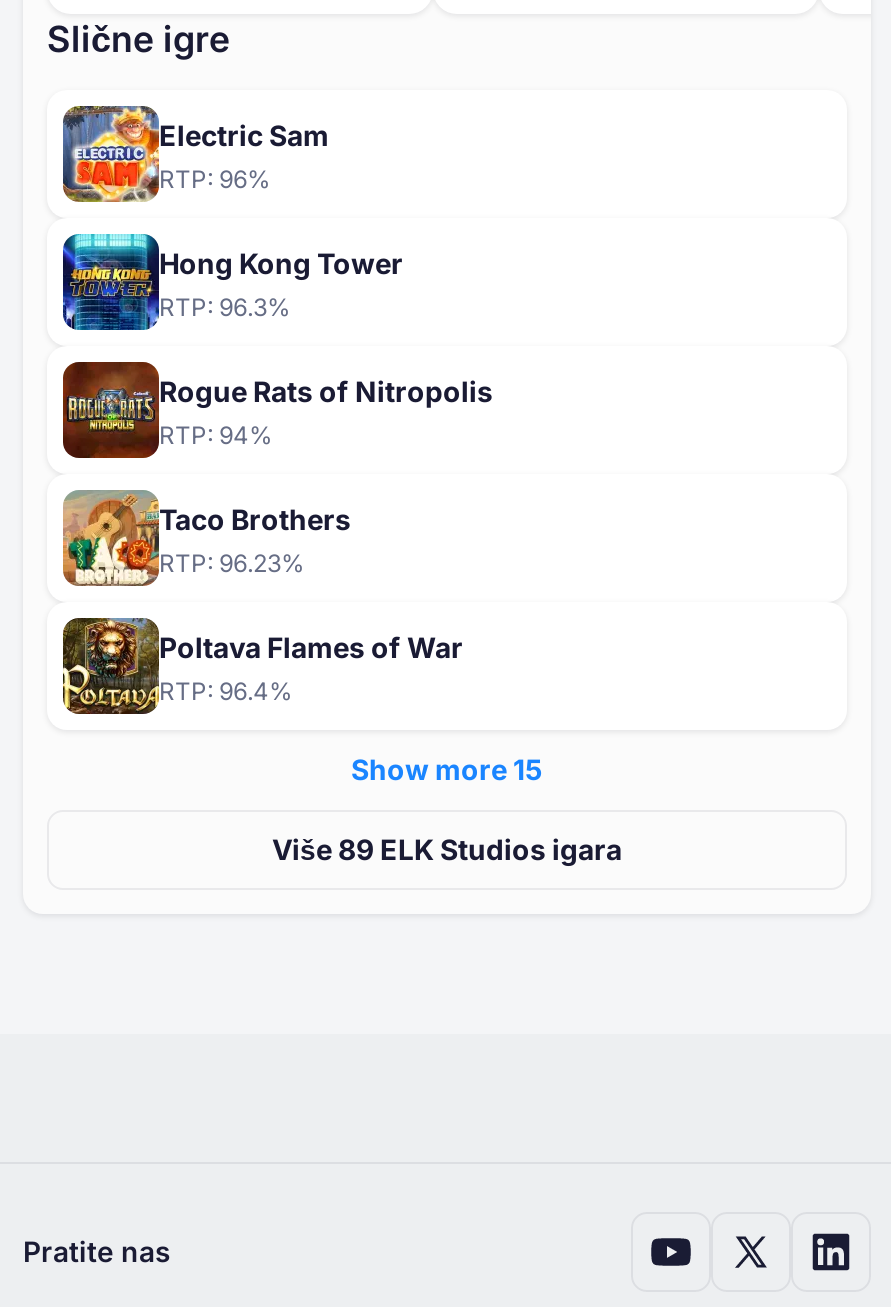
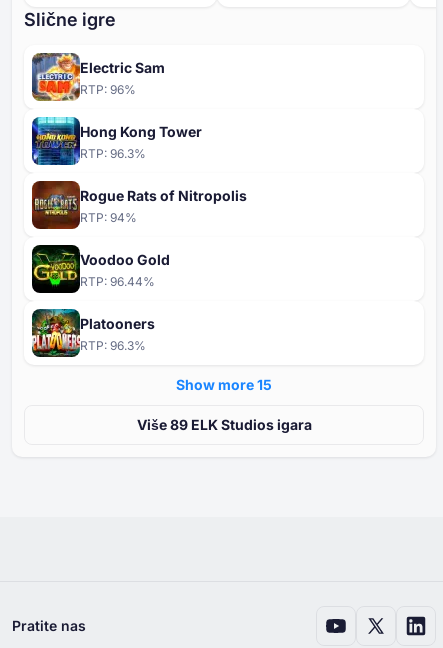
- [image]
- Taco Brothers
- RTP: 96.23%
+ [image]
+ Voodoo Gold
+ RTP: 96.44%

- [image]
- Poltava Flames of War
- RTP: 96.4%
+ [image]
+ Platooners
+ RTP: 96.3%
